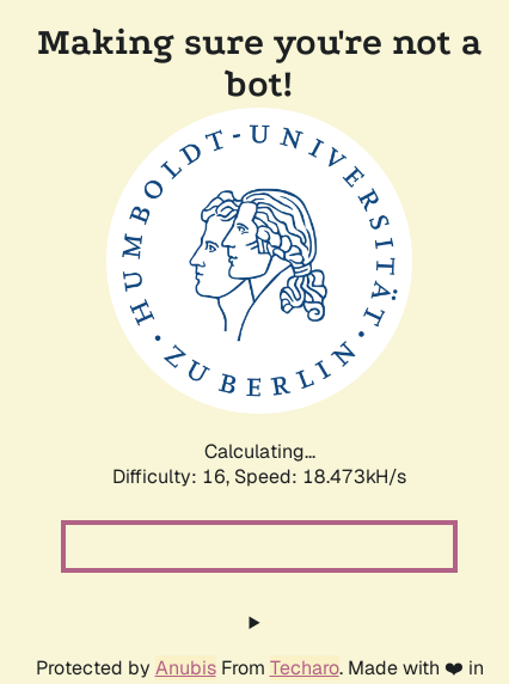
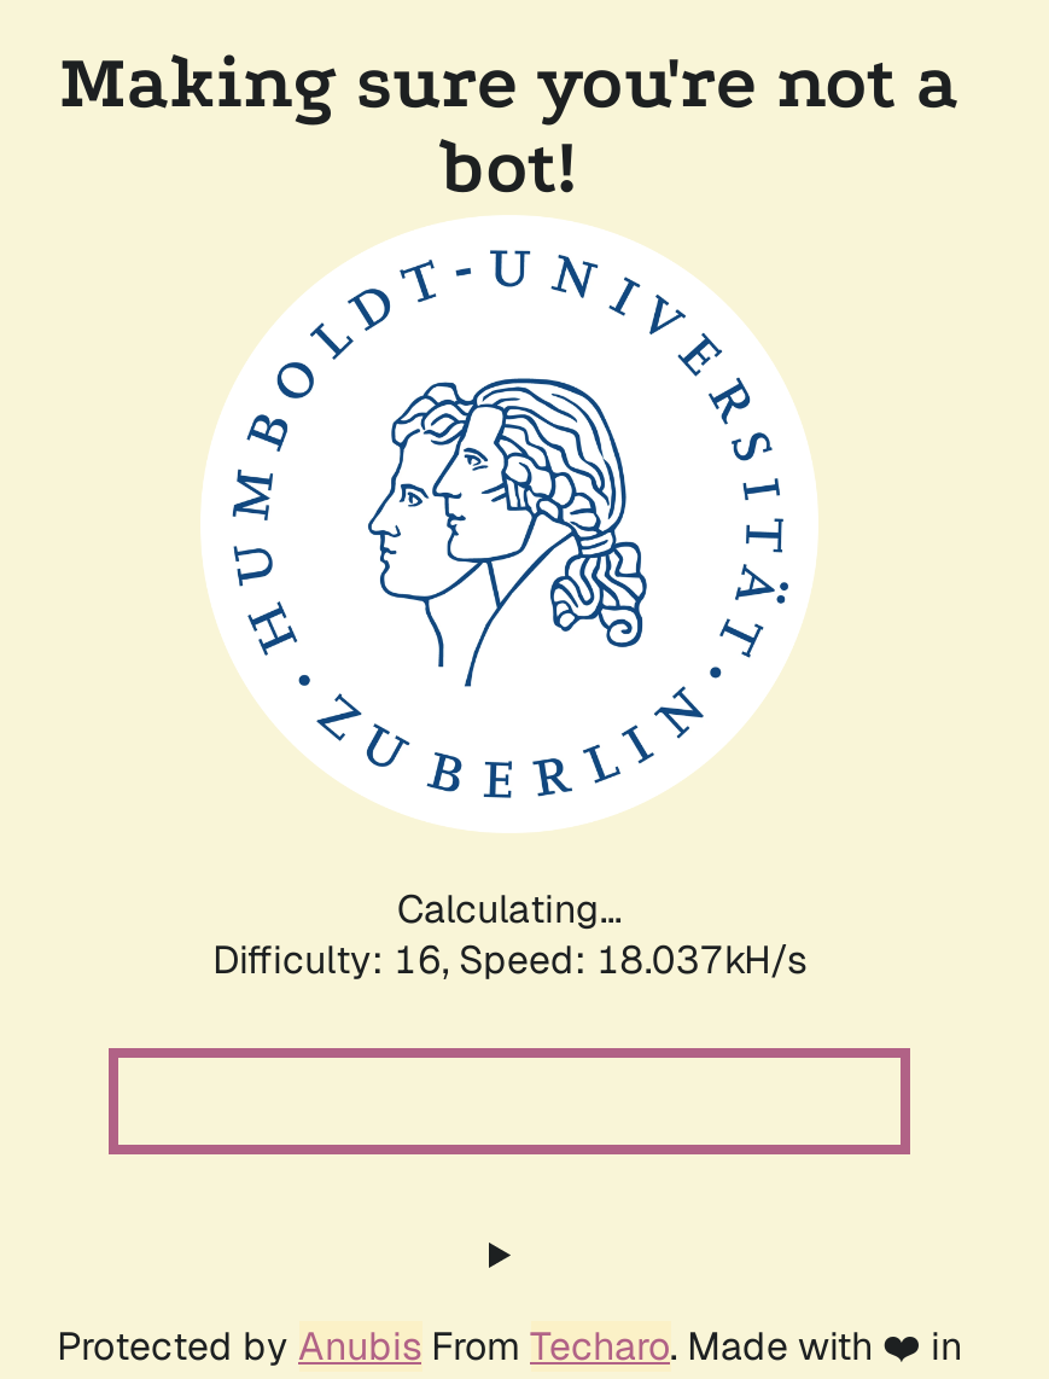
- Difficulty: 16, Speed: 18.473kH/s
+ Difficulty: 16, Speed: 18.037kH/s
